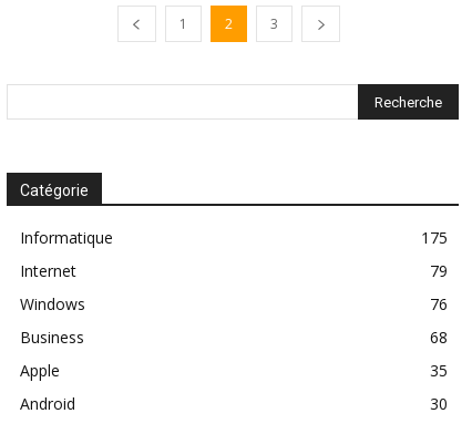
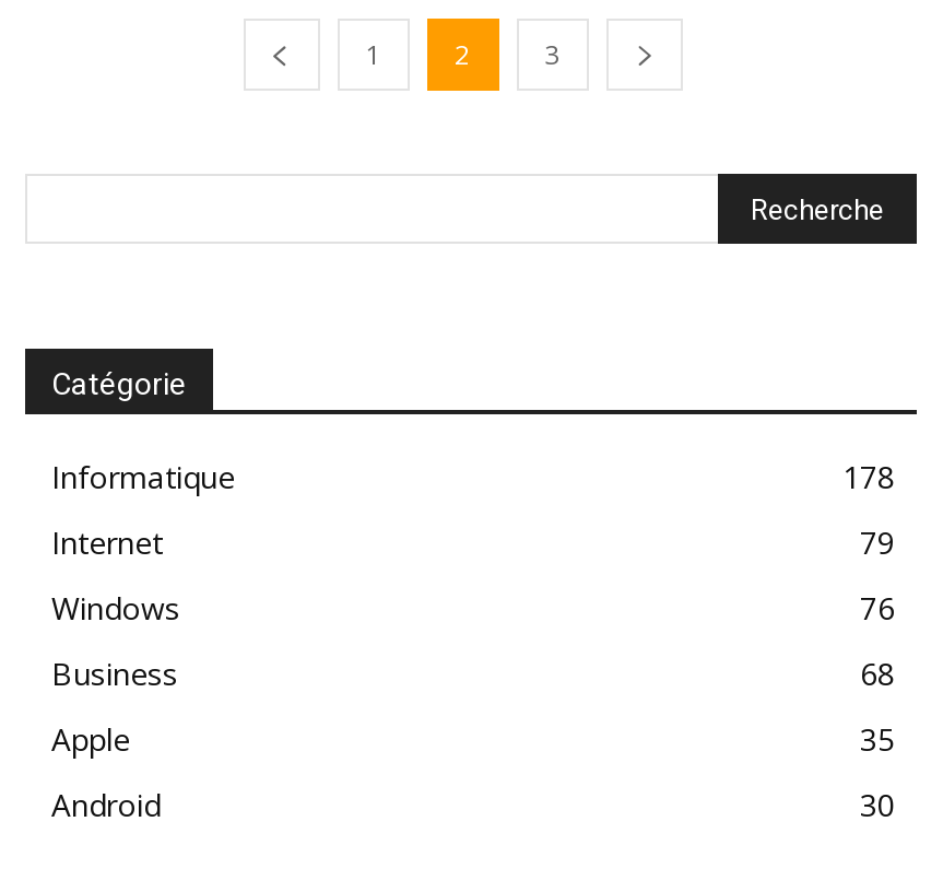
- 175
+ 178
